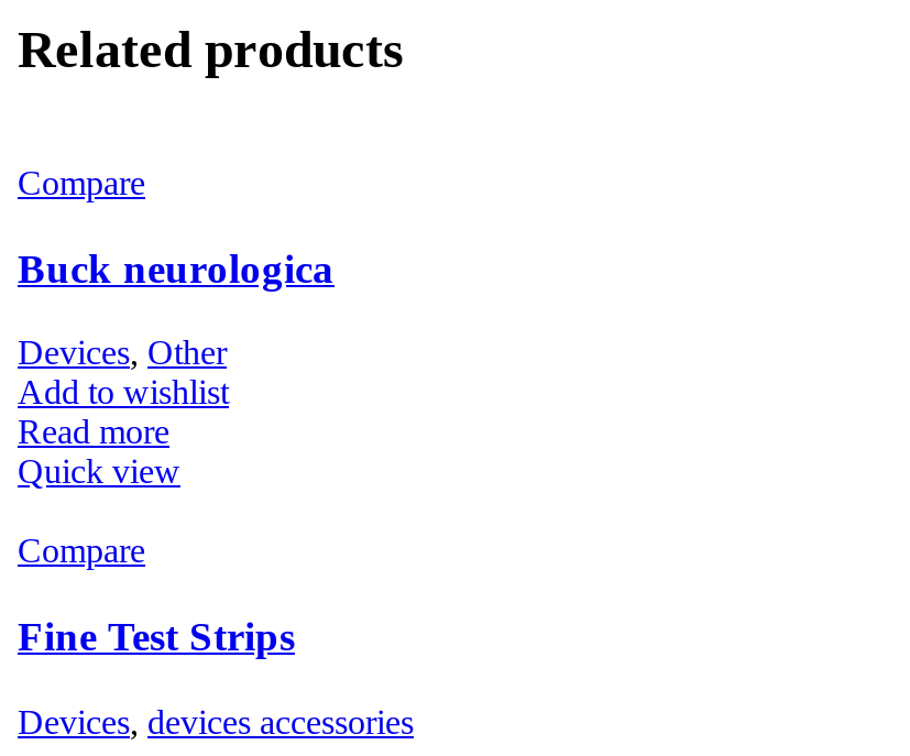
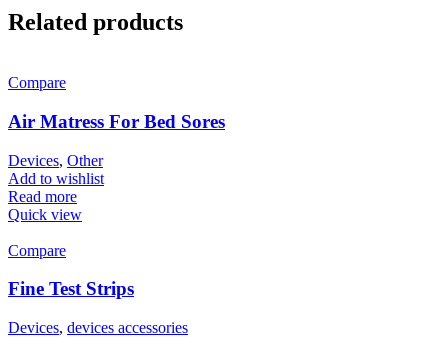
- Buck neurologica
+ Air Matress For Bed Sores
